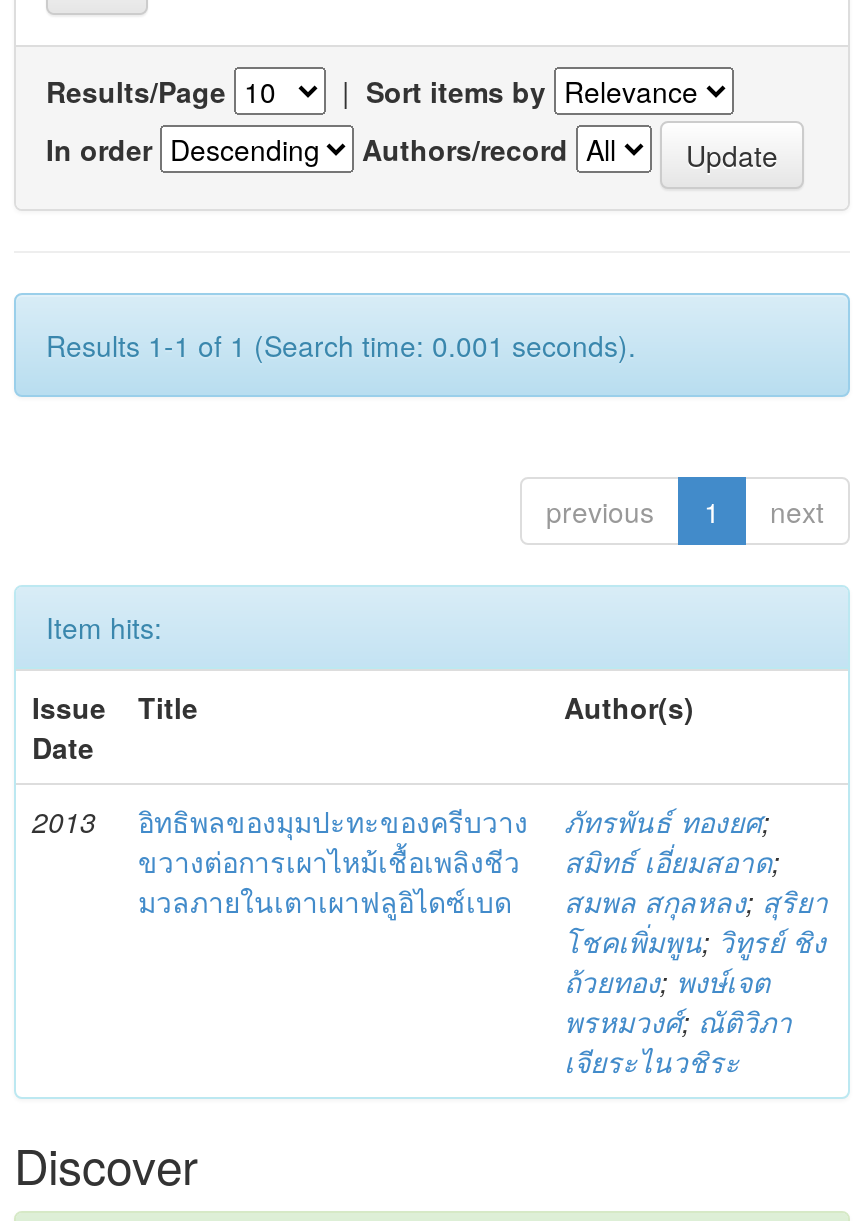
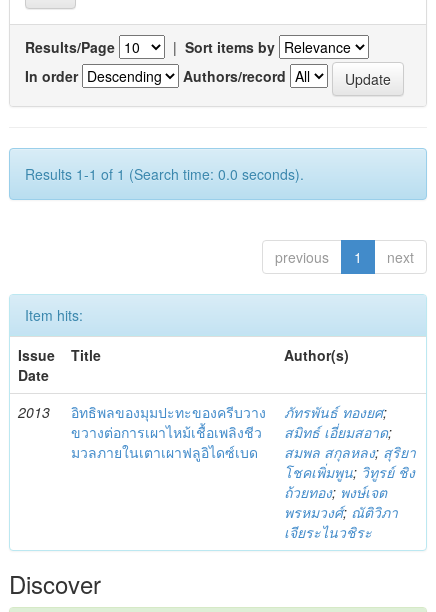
- Results 1-1 of 1 (Search time: 0.001 seconds).
+ Results 1-1 of 1 (Search time: 0.0 seconds).
